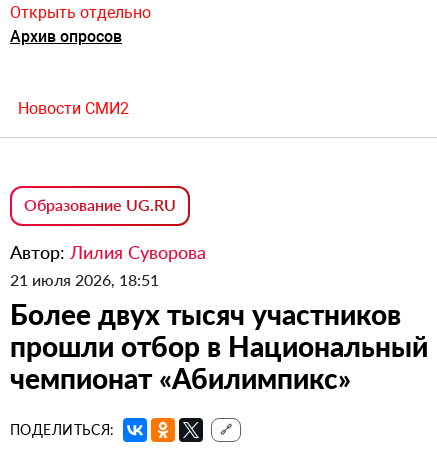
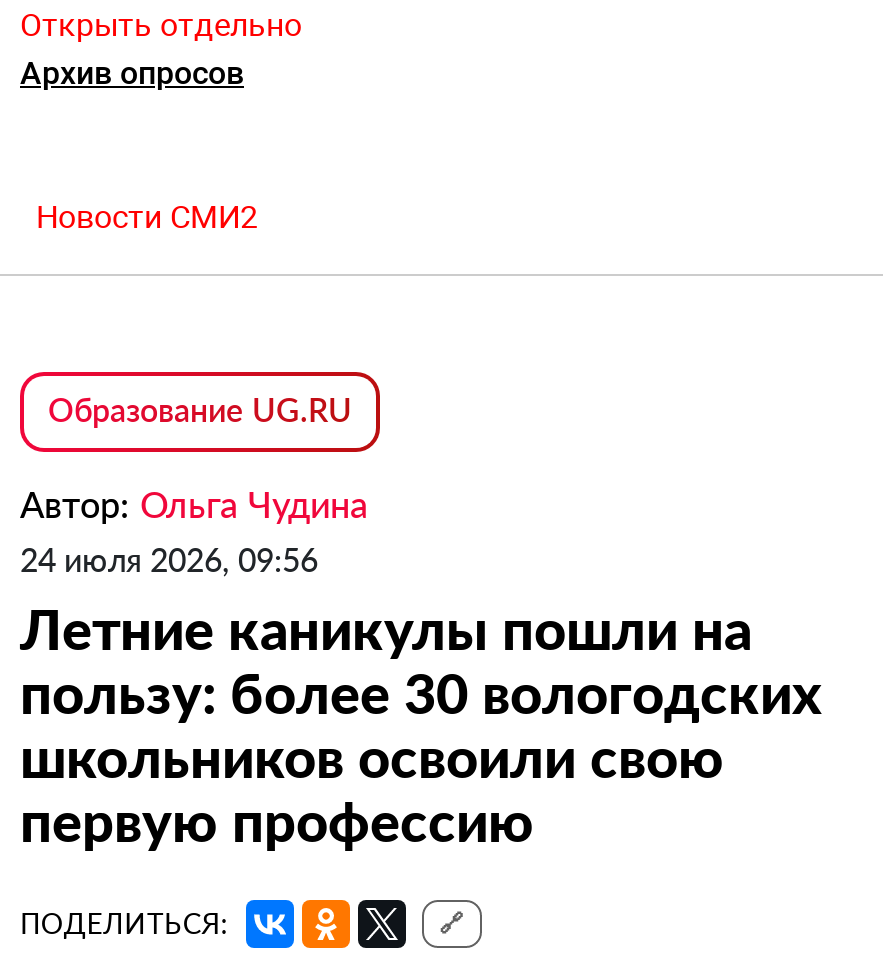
- Автор: Лилия Суворова
- 21 июля 2026, 18:51
- Более двух тысяч участников
- прошли отбор в Национальный
- чемпионат «Абилимпикс»
+ Автор: Ольга Чудина
+ 24 июля 2026, 09:56
+ Летние каникулы пошли на
+ пользу: более 30 вологодских
+ школьников освоили свою
+ первую профессию
